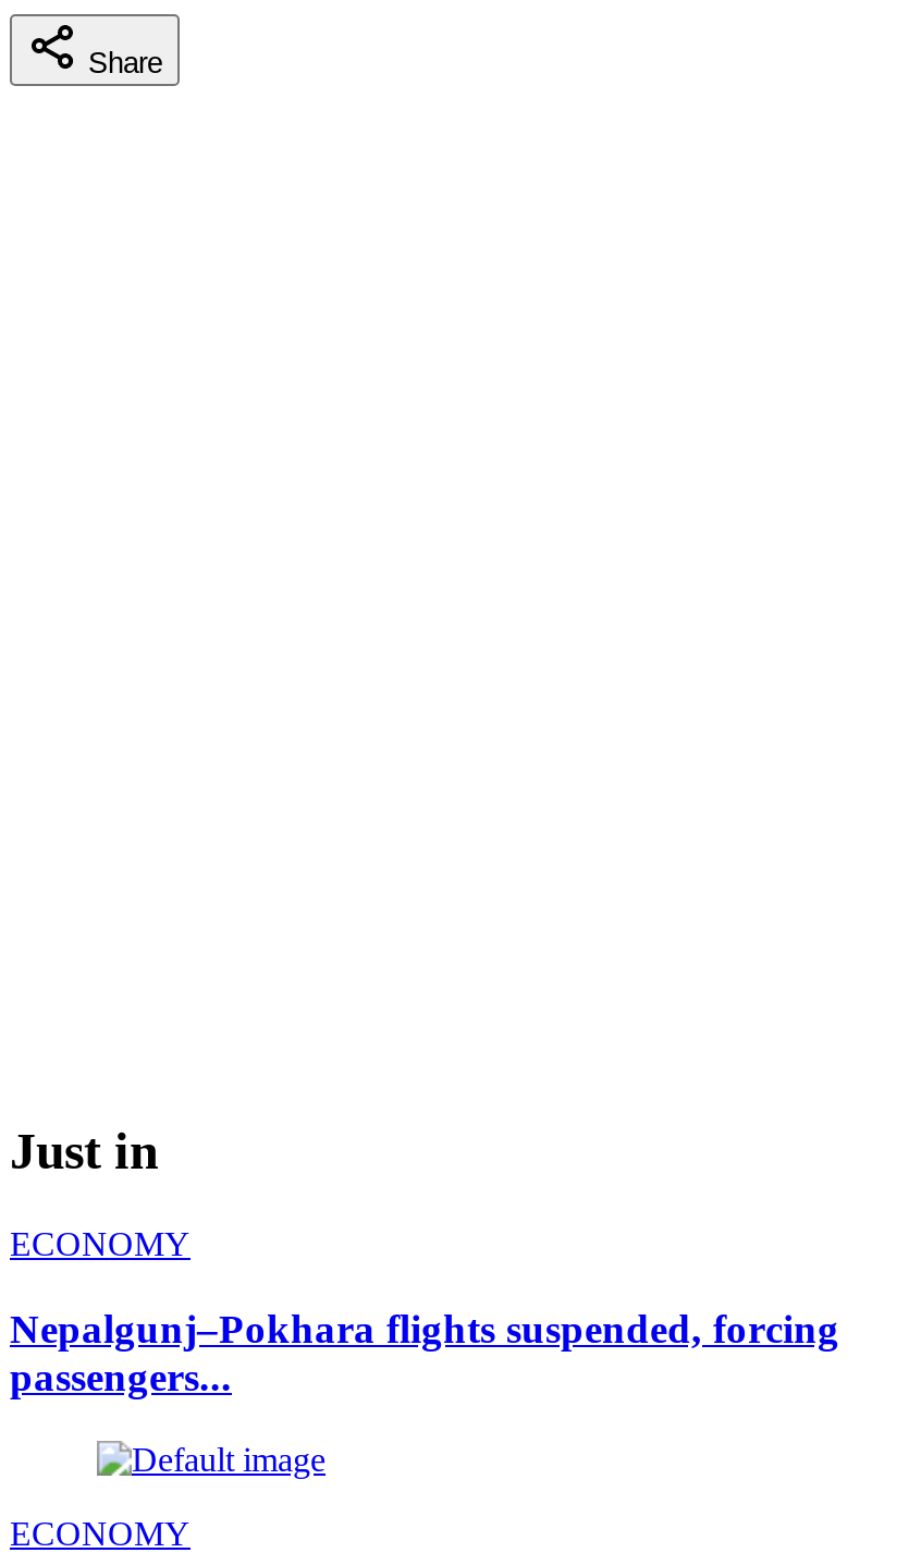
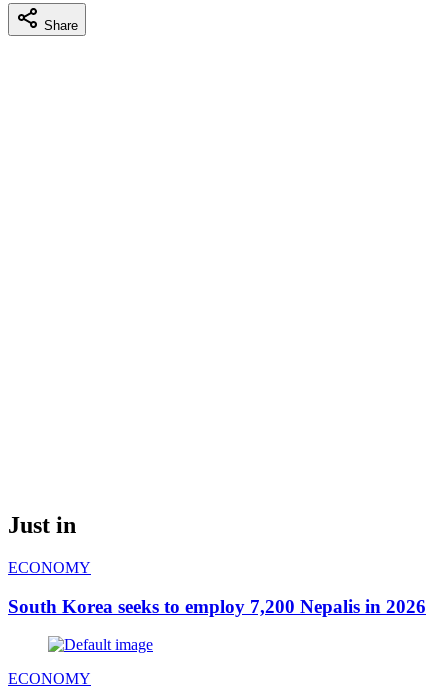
- Nepalgunj–Pokhara flights suspended, forcing
- passengers...
+ South Korea seeks to employ 7,200 Nepalis in 2026
